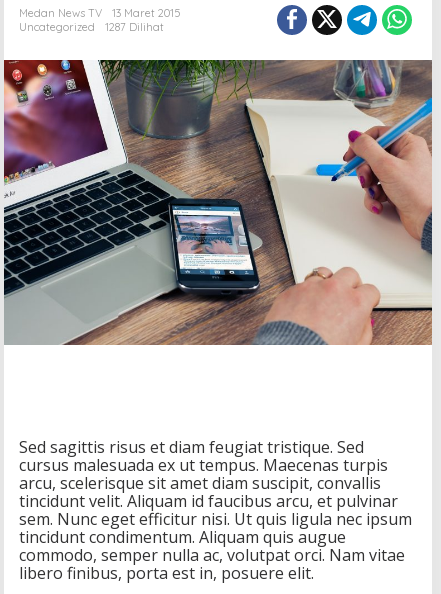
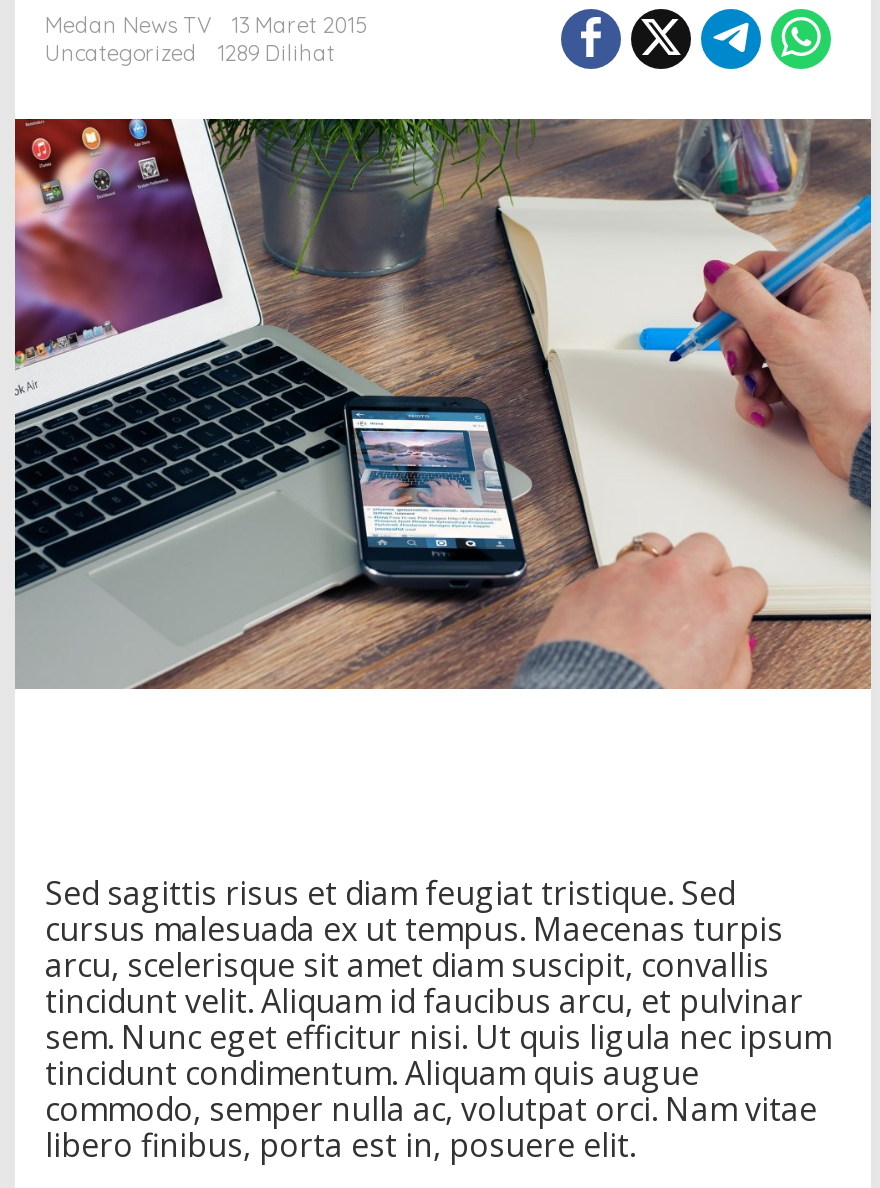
- Uncategorized 1287 Dilihat
+ Uncategorized 1289 Dilihat
